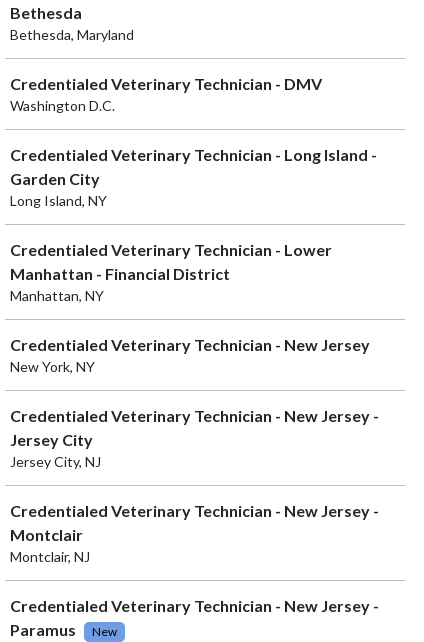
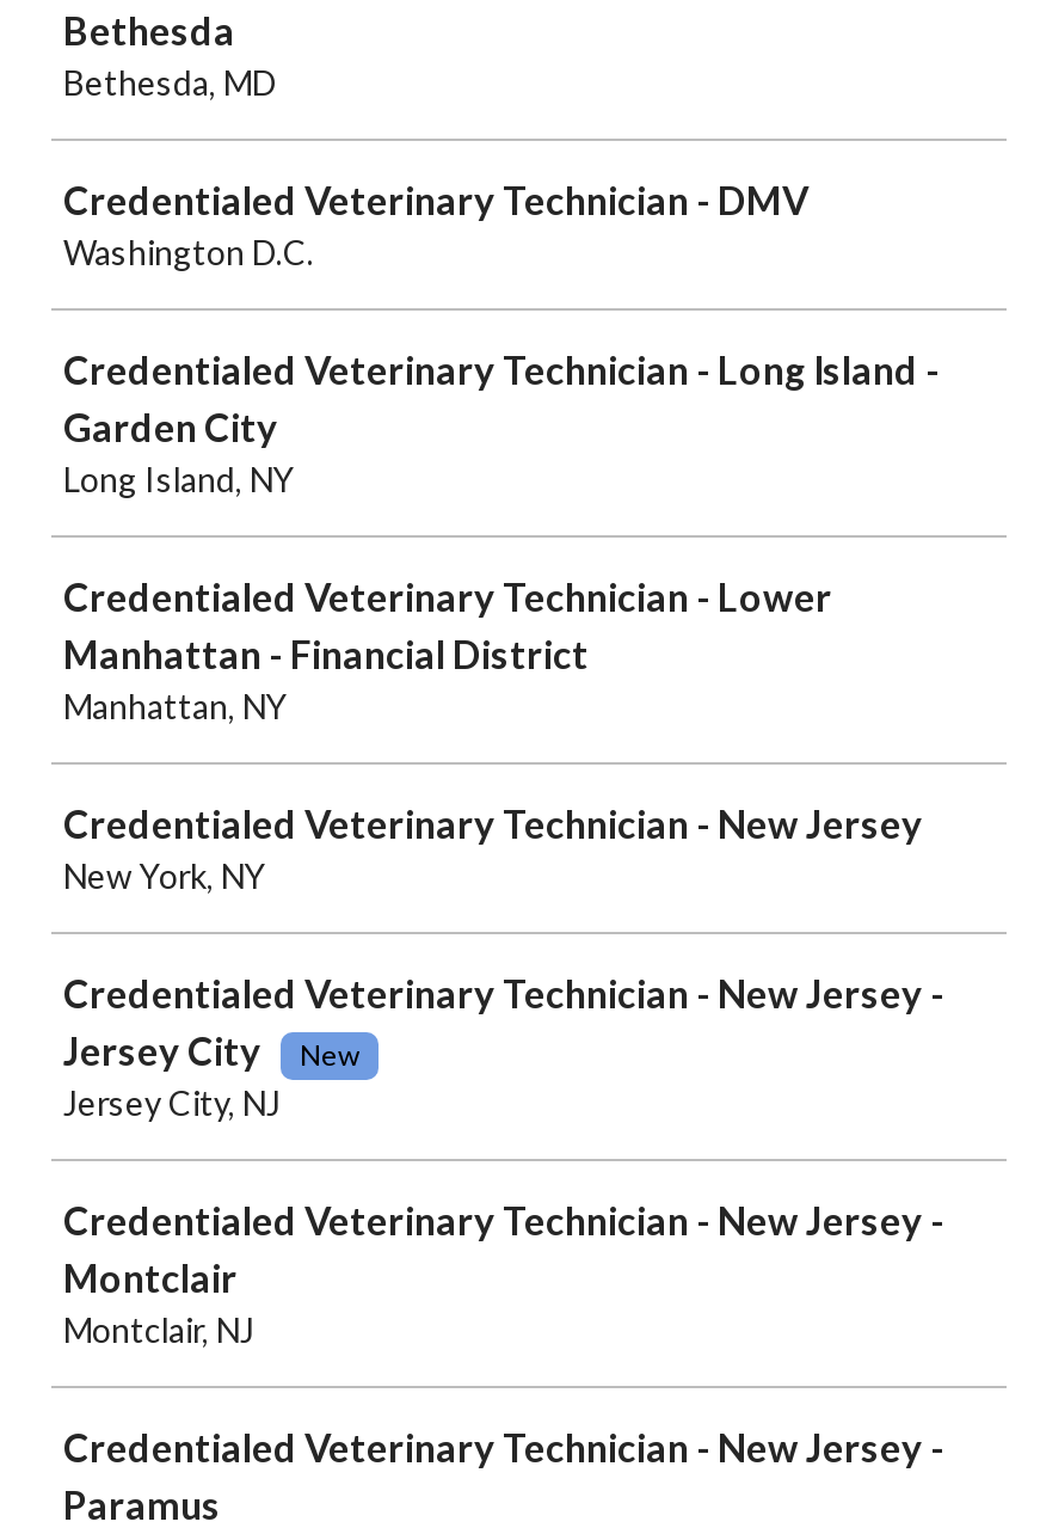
- Bethesda, Maryland
+ Bethesda, MD

moved up: New
